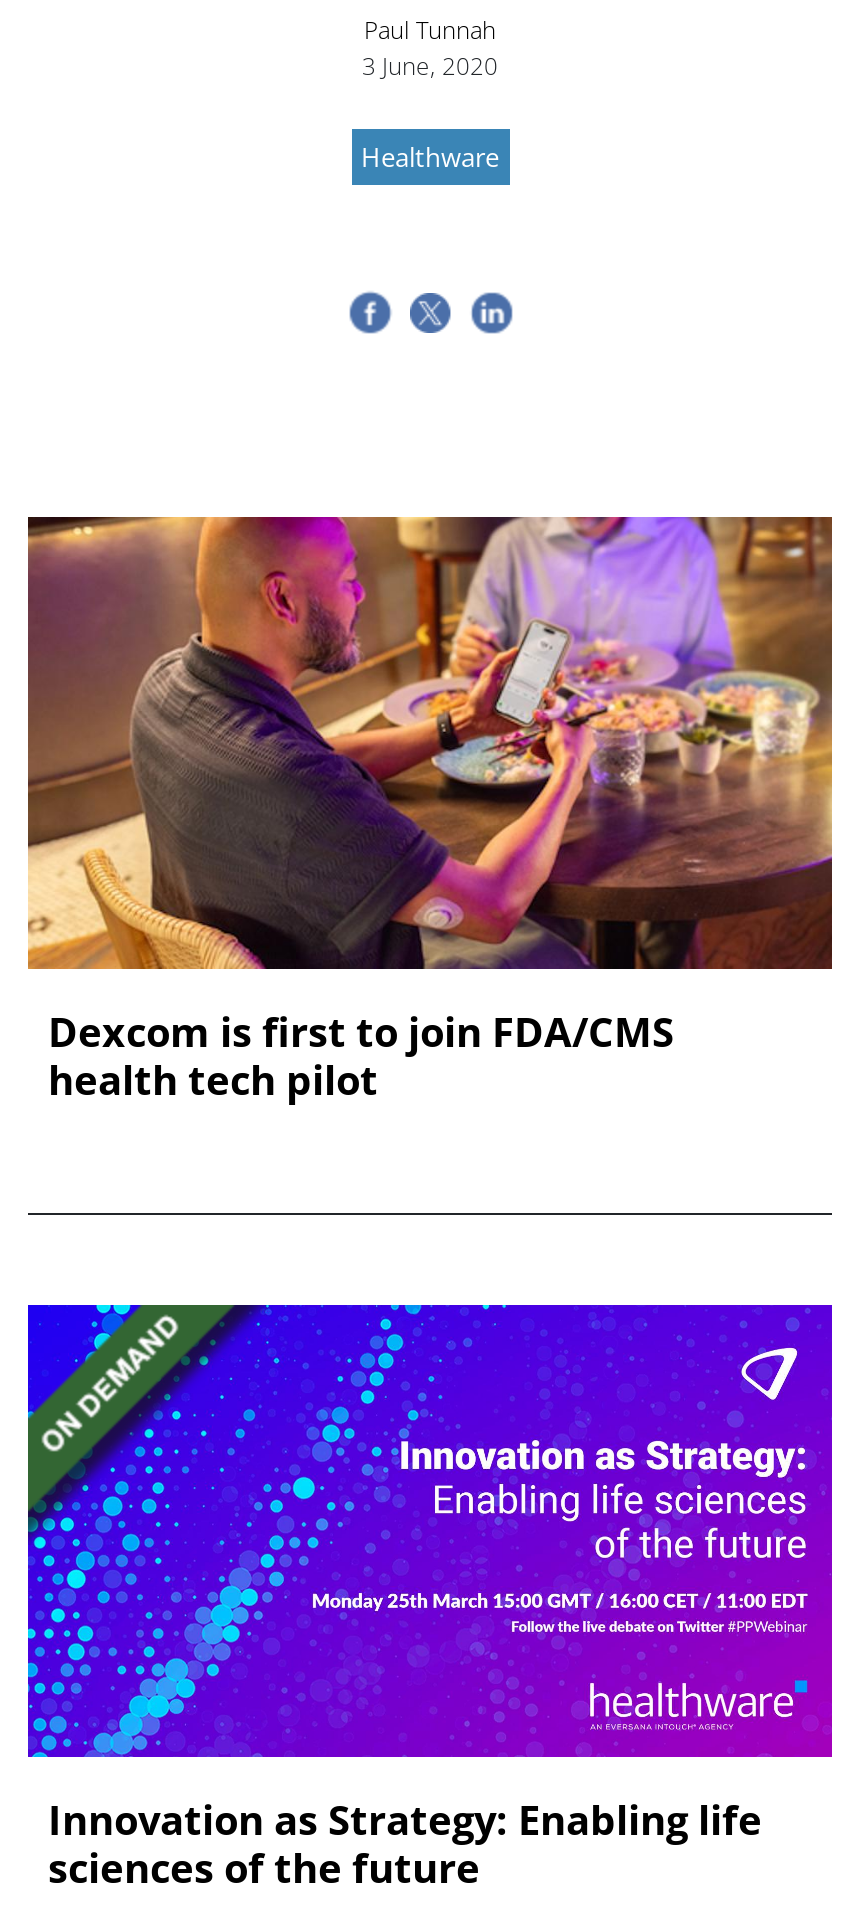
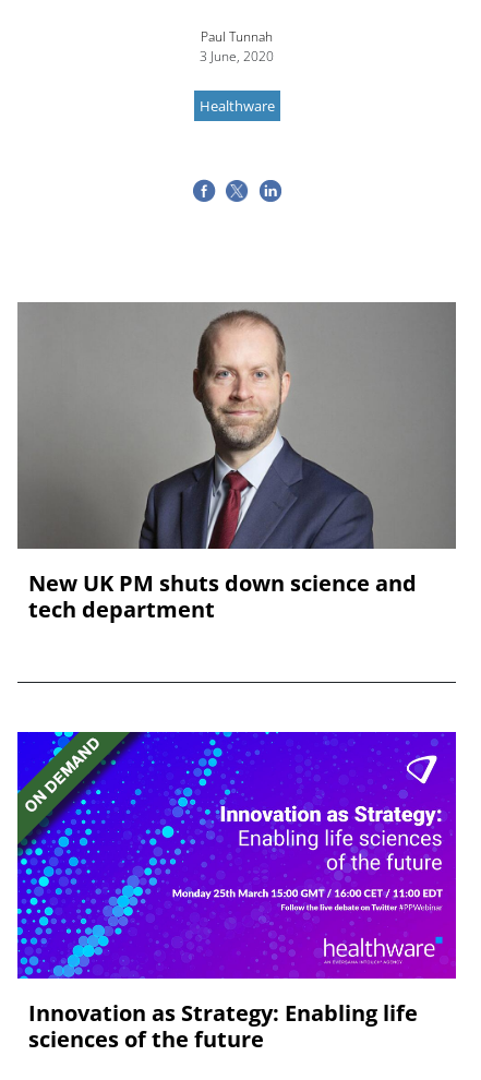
- [image]
- Dexcom is first to join FDA/CMS
- health tech pilot
+ [image]
+ New UK PM shuts down science and
+ tech department
